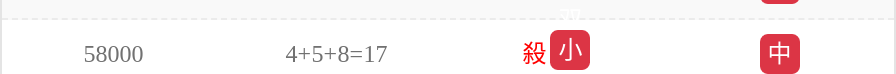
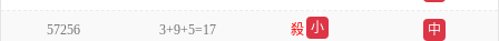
- 58000
+ 57256

- 4+5+8=17
+ 3+9+5=17
